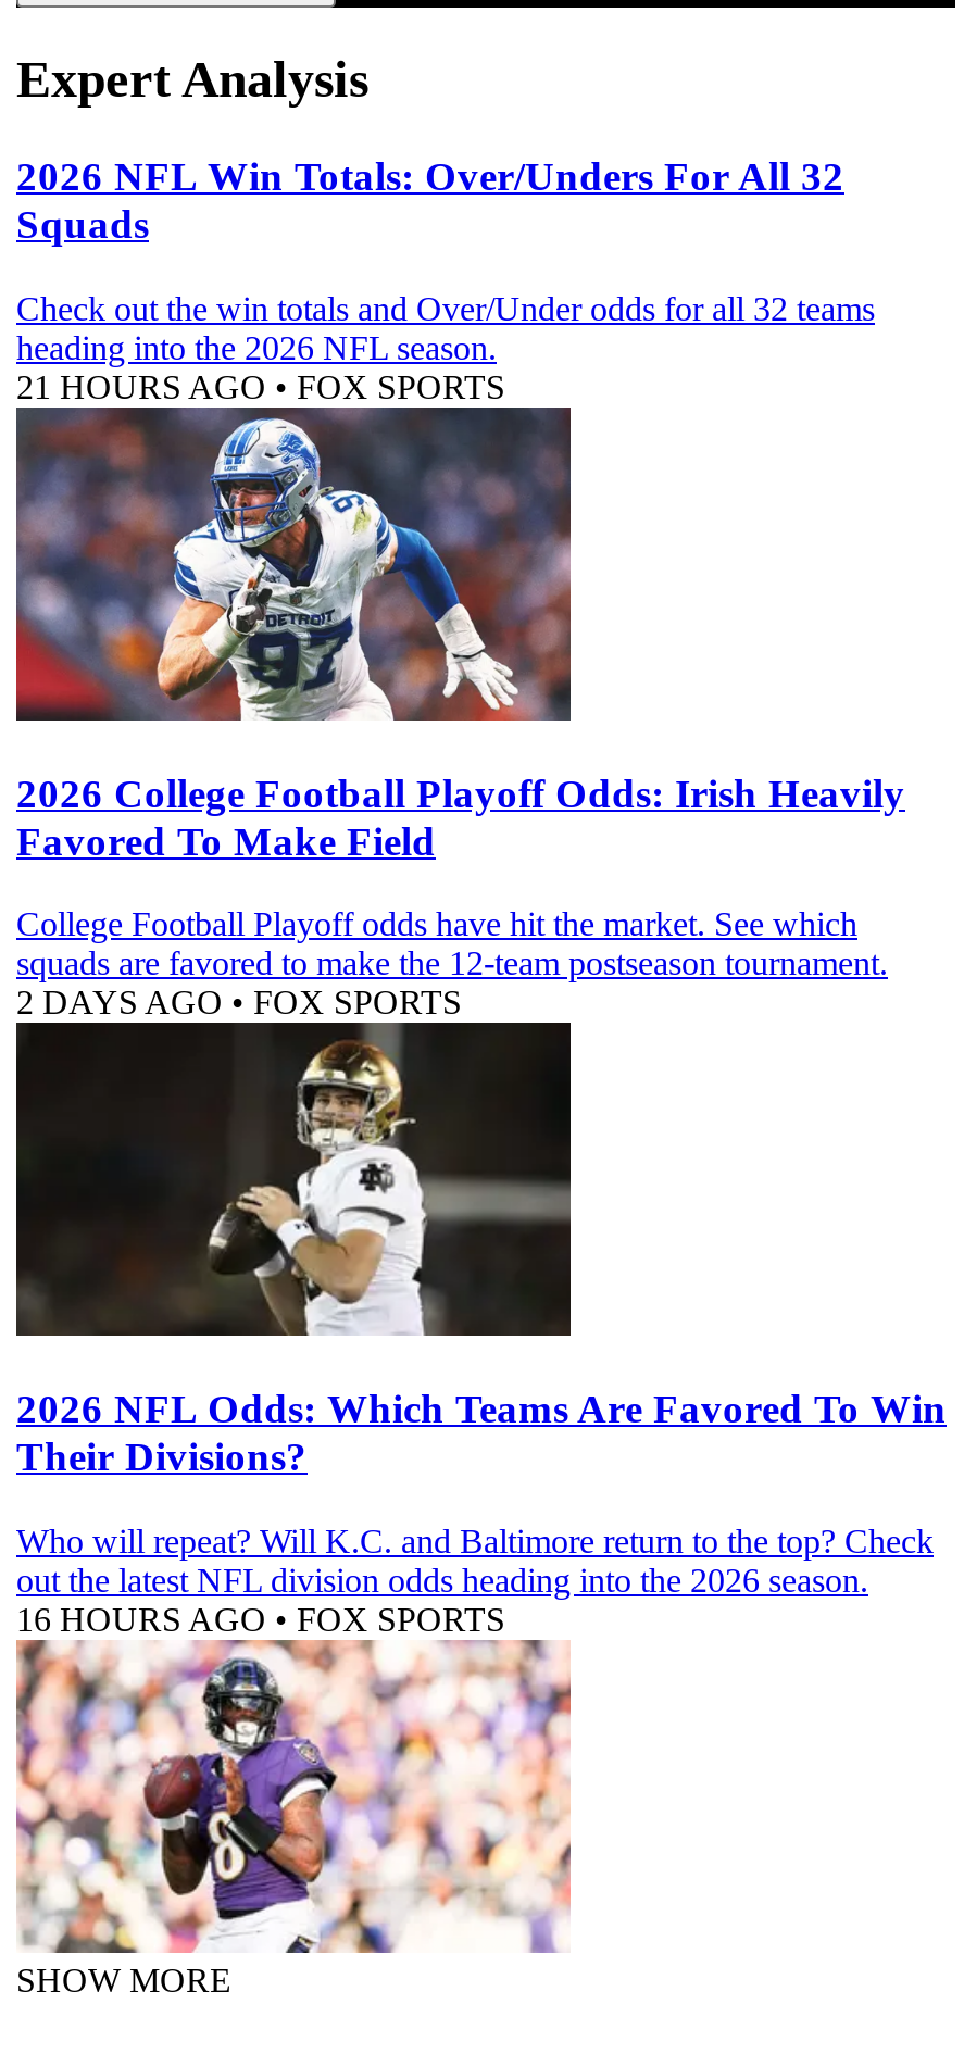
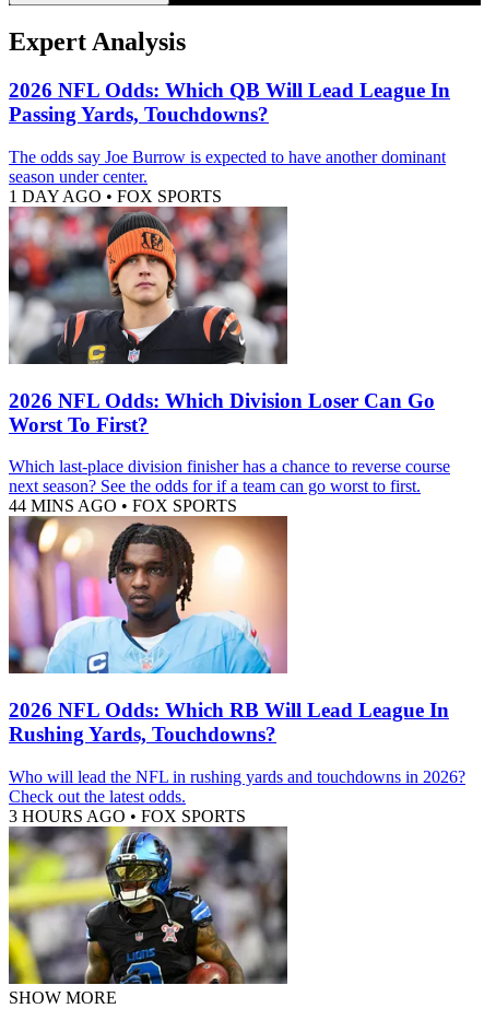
- 2026 NFL Win Totals: Over/Unders For All 32
- Squads
+ 2026 NFL Odds: Which QB Will Lead League In
+ Passing Yards, Touchdowns?

- Check out the win totals and Over/Under odds for all 32 teams
- heading into the 2026 NFL season.
- 21 HOURS AGO • FOX SPORTS
+ The odds say Joe Burrow is expected to have another dominant
+ season under center.
+ 1 DAY AGO • FOX SPORTS

- [image]
- 2026 College Football Playoff Odds: Irish Heavily
- Favored To Make Field
+ [image]
+ 2026 NFL Odds: Which Division Loser Can Go
+ Worst To First?

- [image]
- College Football Playoff odds have hit the market. See which
- squads are favored to make the 12-team postseason tournament.
- 2 DAYS AGO • FOX SPORTS
+ [image]
+ Which last-place division finisher has a chance to reverse course
+ next season? See the odds for if a team can go worst to first.
+ 44 MINS AGO • FOX SPORTS

- 2026 NFL Odds: Which Teams Are Favored To Win
- Their Divisions?
+ 2026 NFL Odds: Which RB Will Lead League In
+ Rushing Yards, Touchdowns?

- Who will repeat? Will K.C. and Baltimore return to the top? Check
- out the latest NFL division odds heading into the 2026 season.
- 16 HOURS AGO • FOX SPORTS
+ Who will lead the NFL in rushing yards and touchdowns in 2026?
+ Check out the latest odds.
+ 3 HOURS AGO • FOX SPORTS

- [image]
+ [image]
